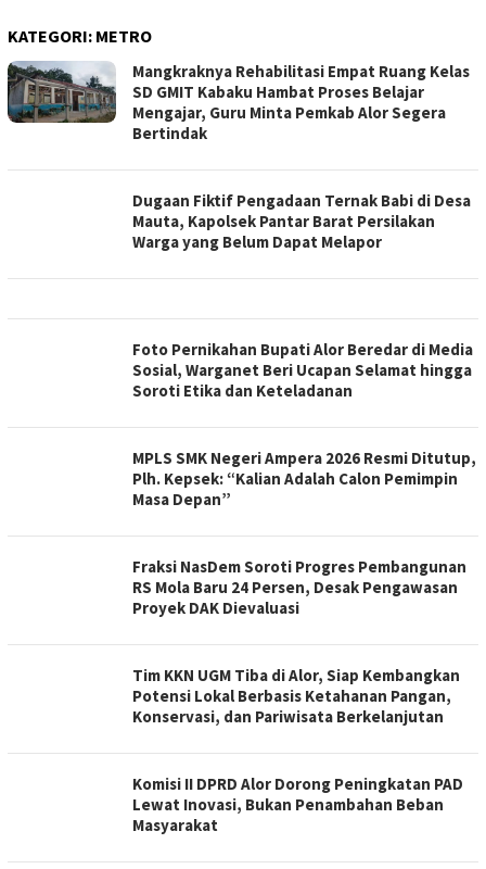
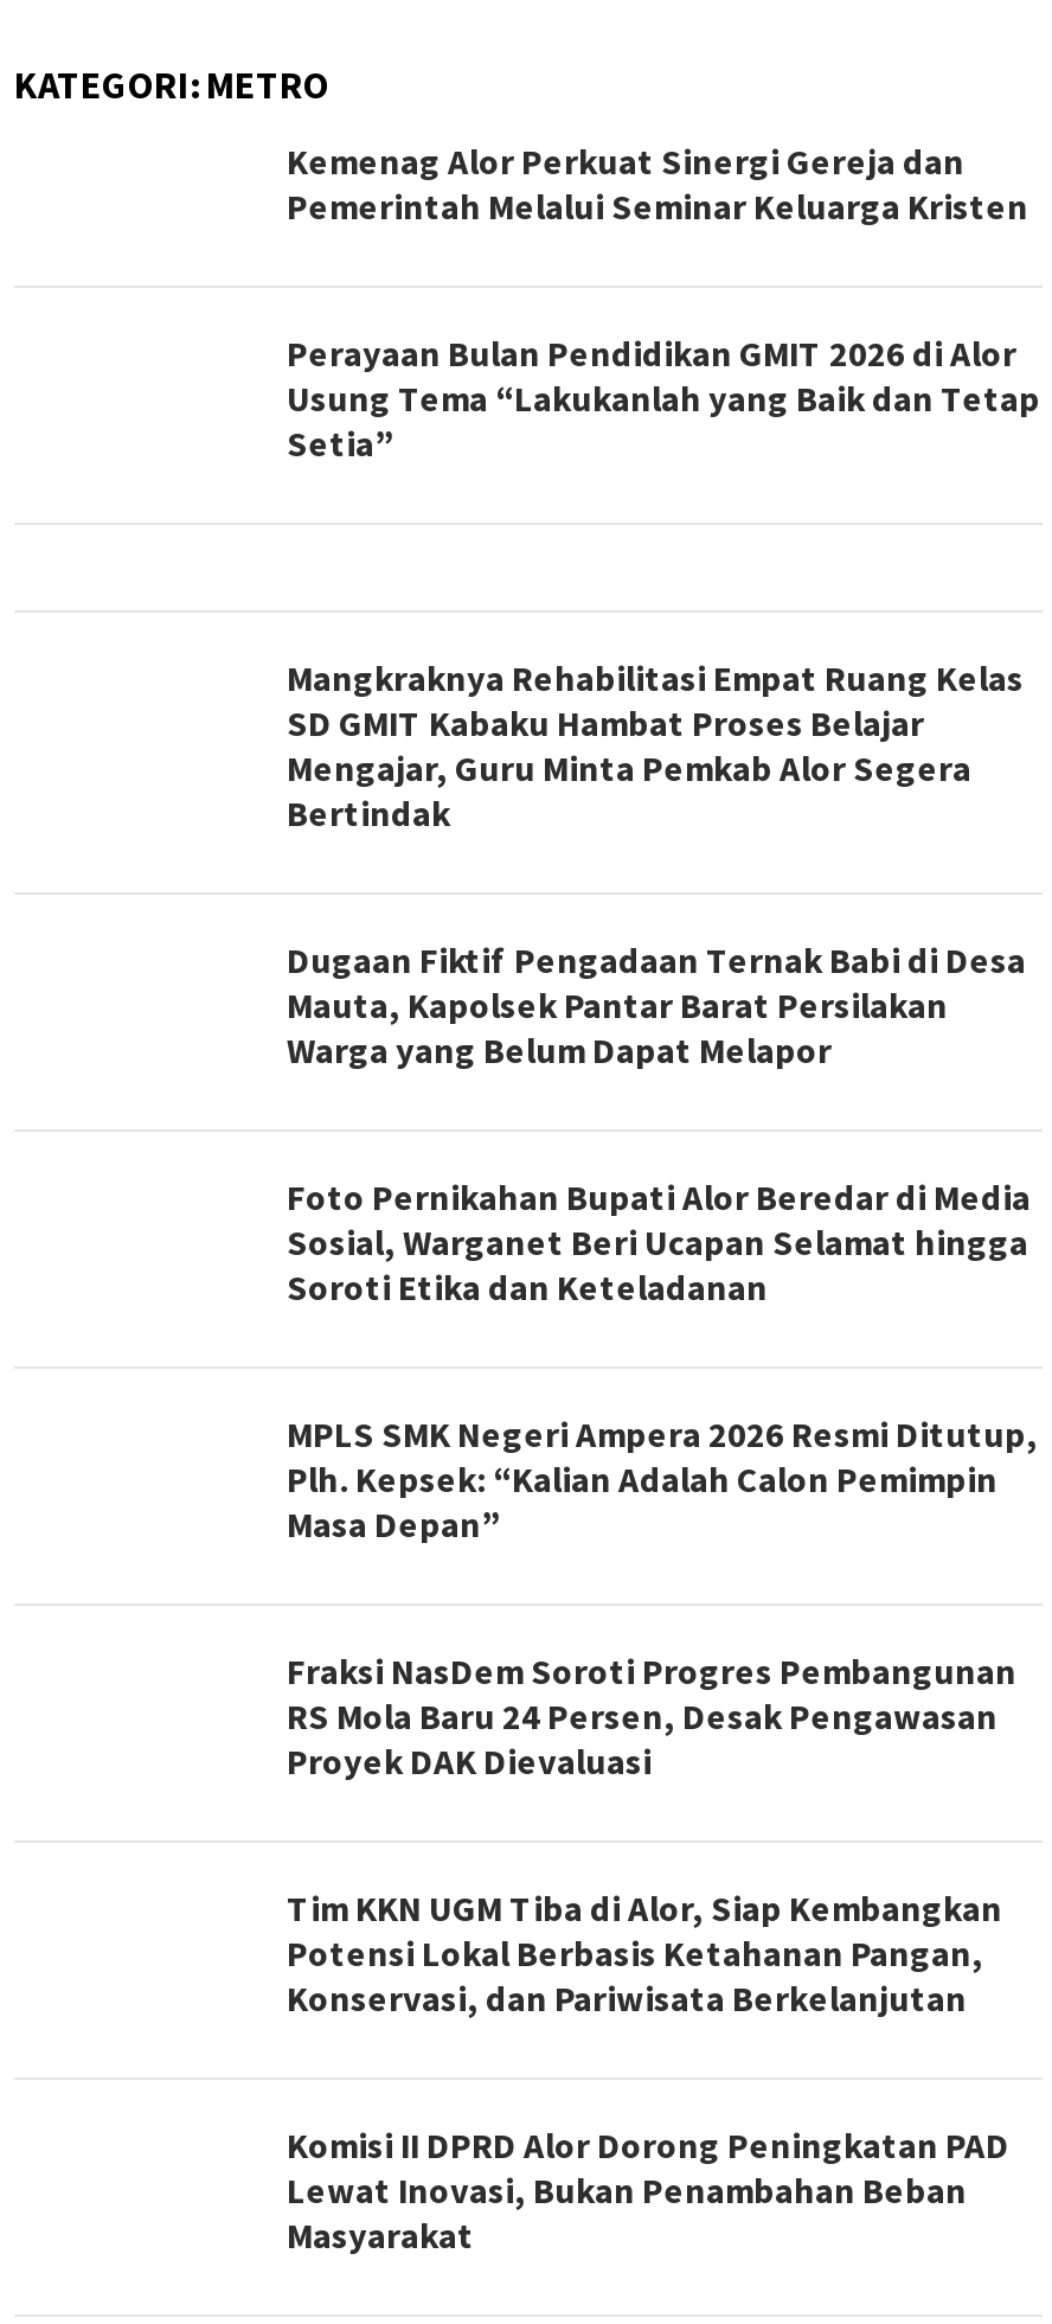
+ Kemenag Alor Perkuat Sinergi Gereja dan
+ Pemerintah Melalui Seminar Keluarga Kristen
+ Perayaan Bulan Pendidikan GMIT 2026 di Alor
+ Usung Tema “Lakukanlah yang Baik dan Tetap
+ Setia”

- [image]

moved down: Mangkraknya Rehabilitasi Empat Ruang Kelas | SD GMIT Kabaku Hambat Proses Belajar | Mengajar, Guru Minta Pemkab Alor Segera | Bertindak | Dugaan Fiktif Pengadaan Ternak Babi di Desa | Mauta, Kapolsek Pantar Barat Persilakan | Warga yang Belum Dapat Melapor
